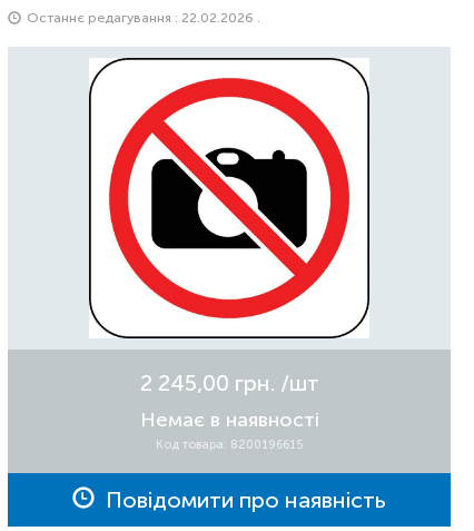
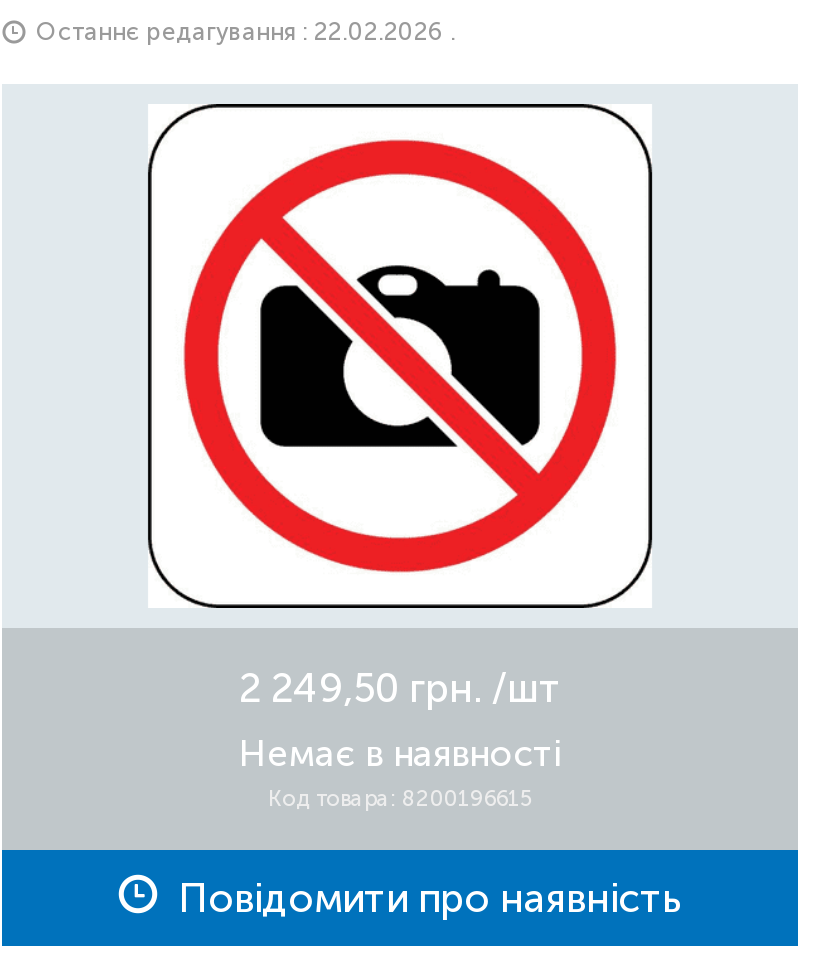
- 2 245,00 грн. /шт
+ 2 249,50 грн. /шт
